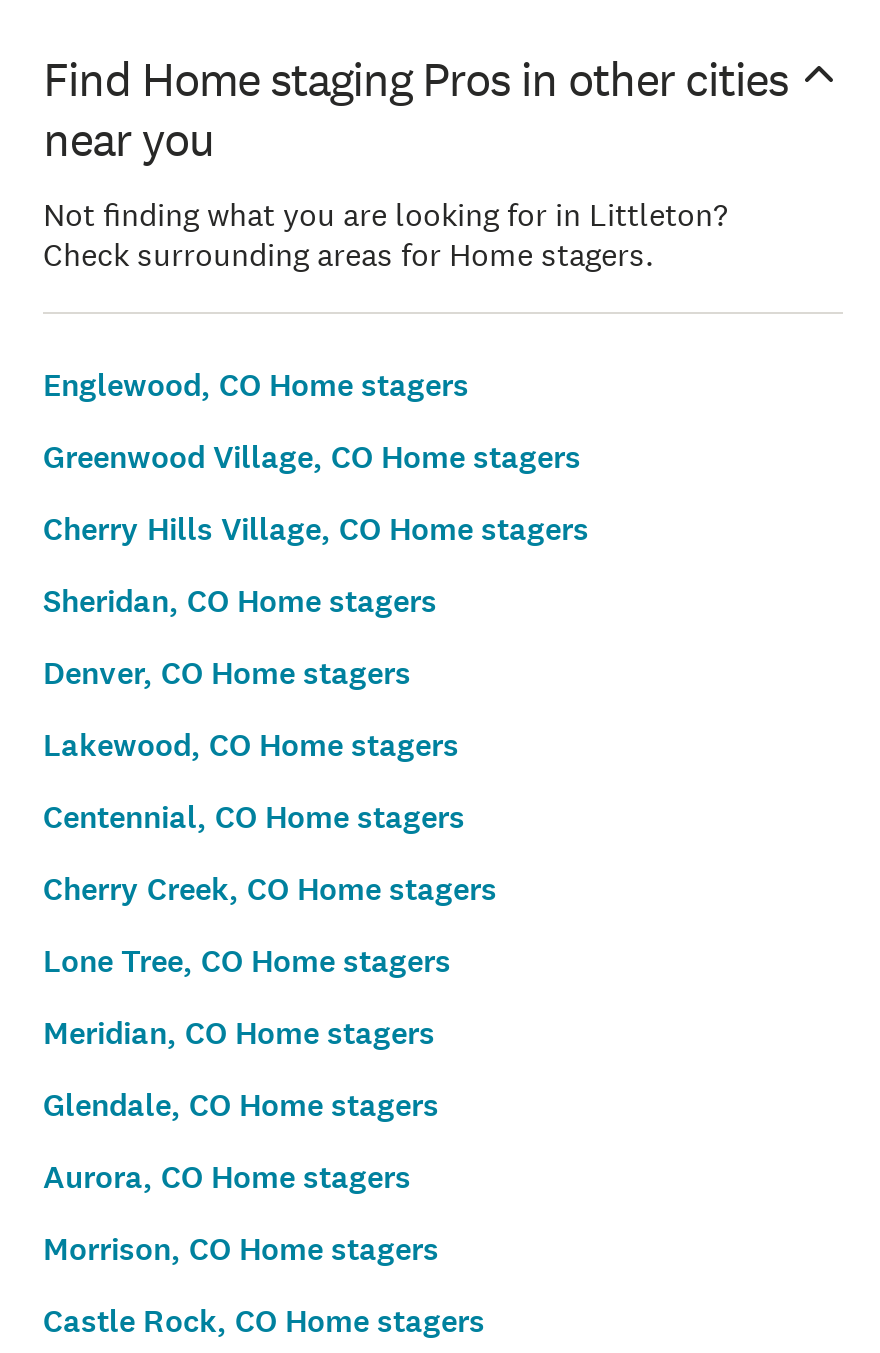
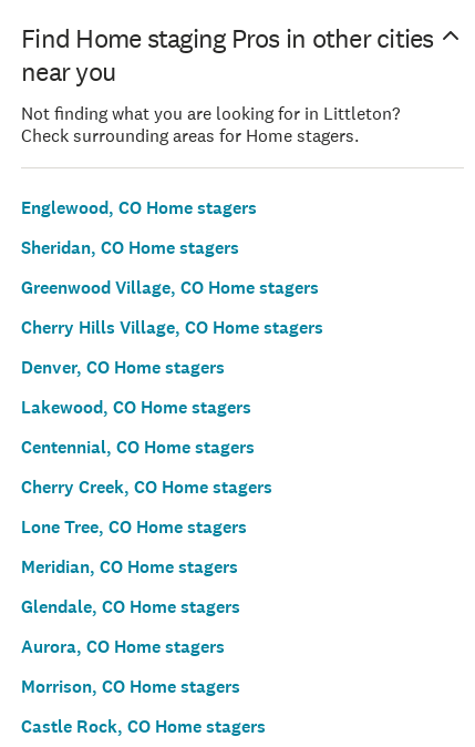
moved down: Greenwood Village, CO Home stagers | Cherry Hills Village, CO Home stagers

moved up: Sheridan, CO Home stagers
